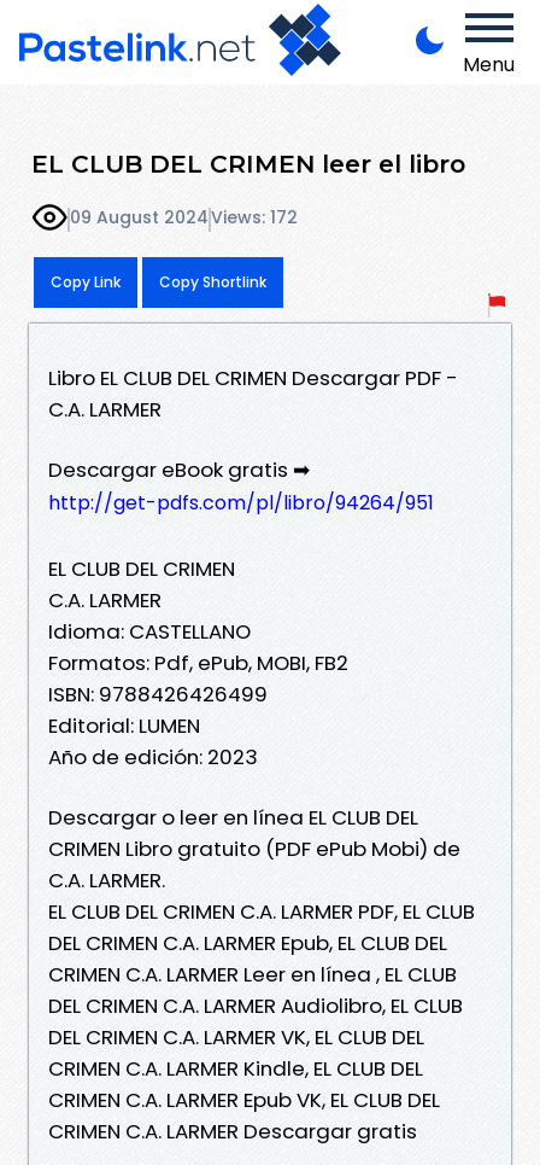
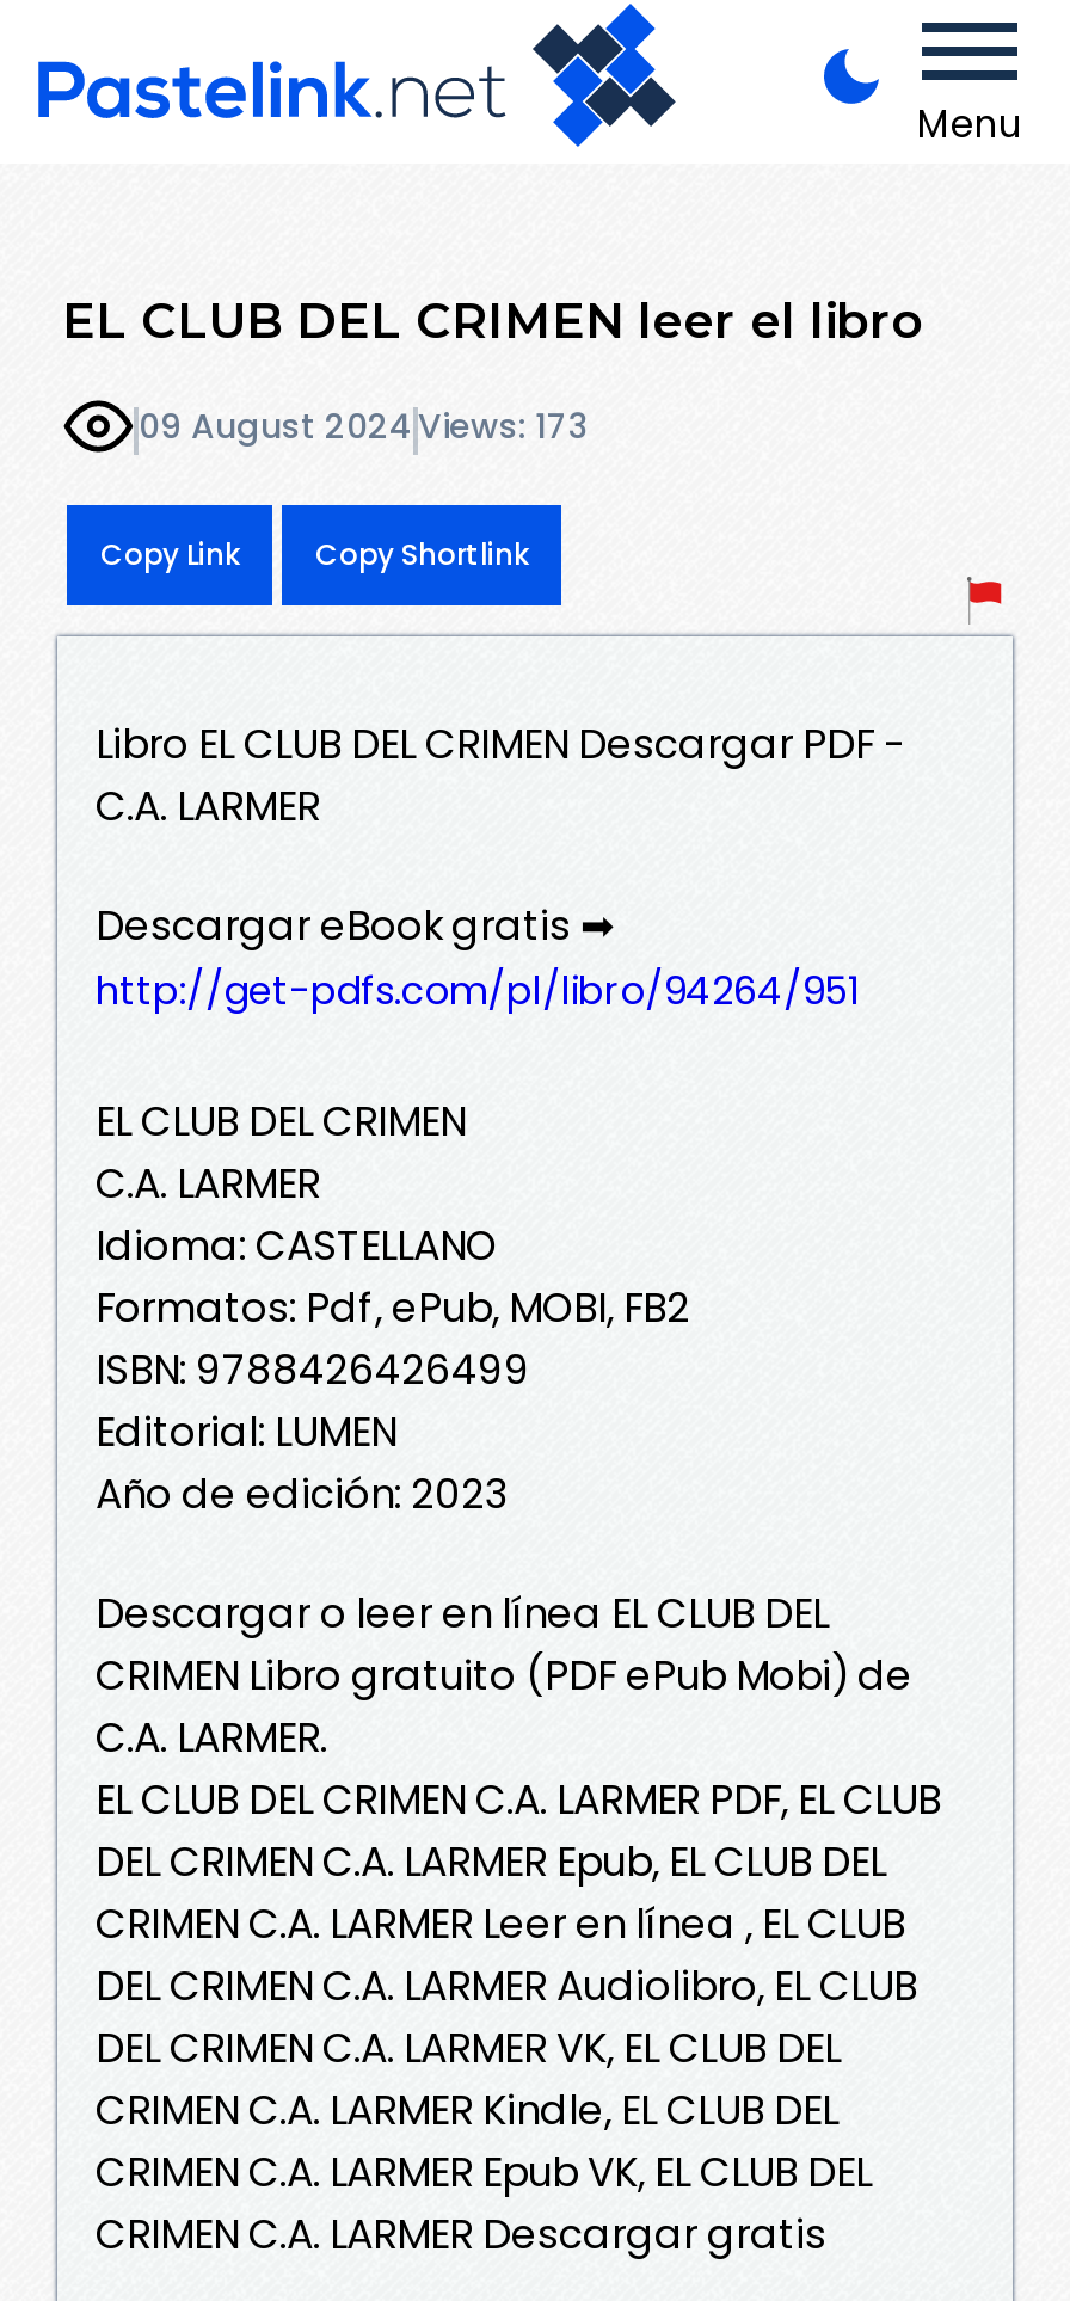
- 09 August 2024 Views: 172
+ 09 August 2024 Views: 173
